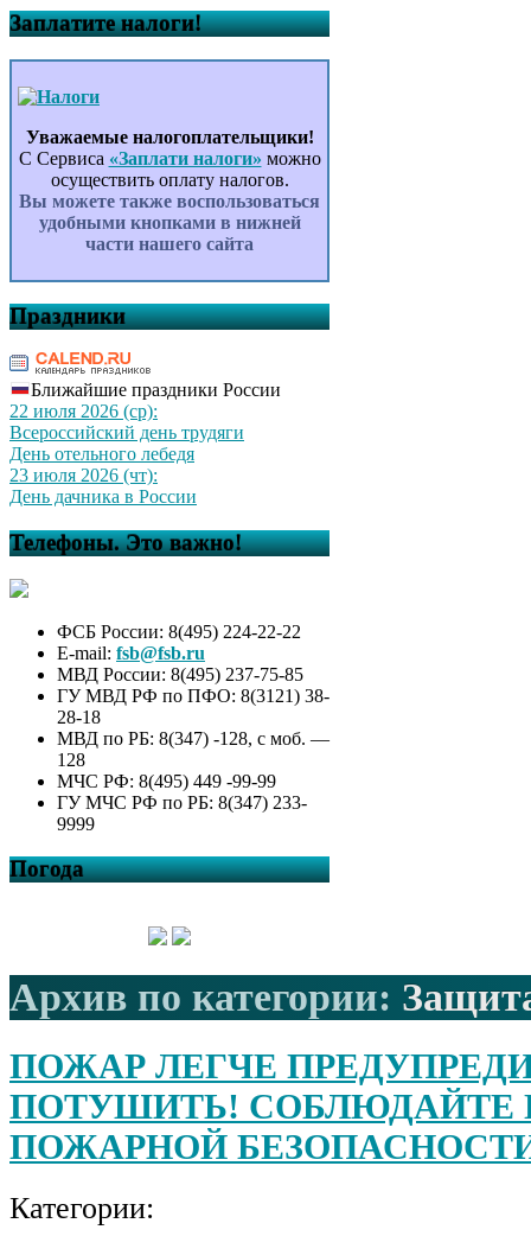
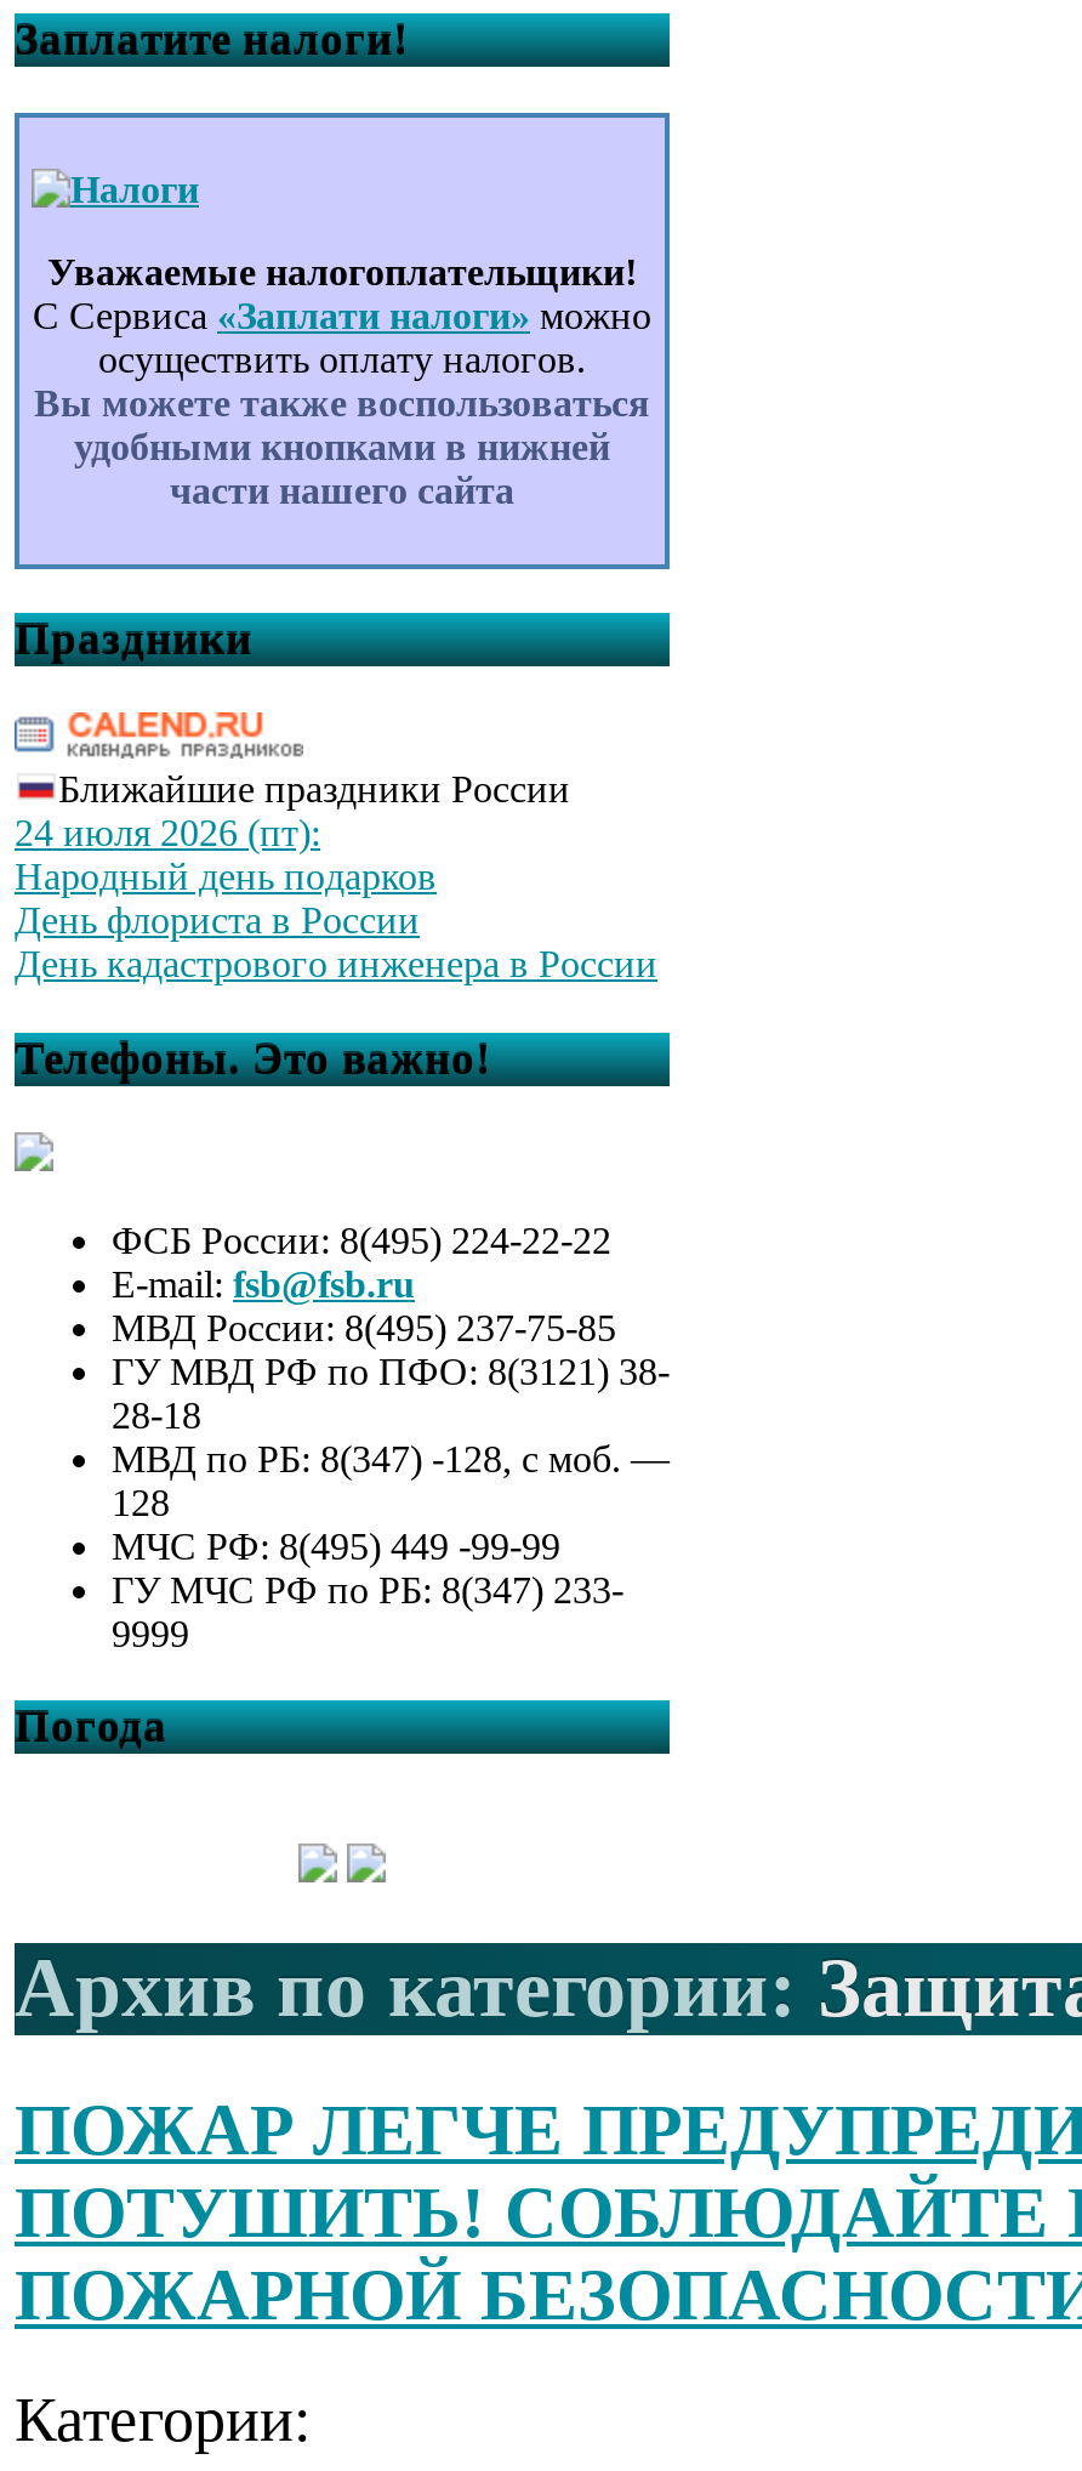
- 22 июля 2026 (ср):
- Всероссийский день трудяги
- День отельного лебедя
- 23 июля 2026 (чт):
- День дачника в России
+ 24 июля 2026 (пт):
+ Народный день подарков
+ День флориста в России
+ День кадастрового инженера в России
